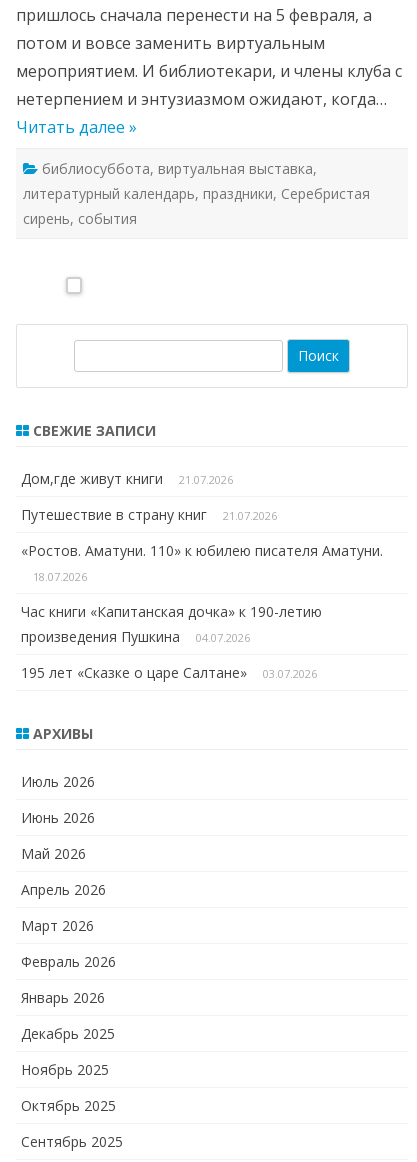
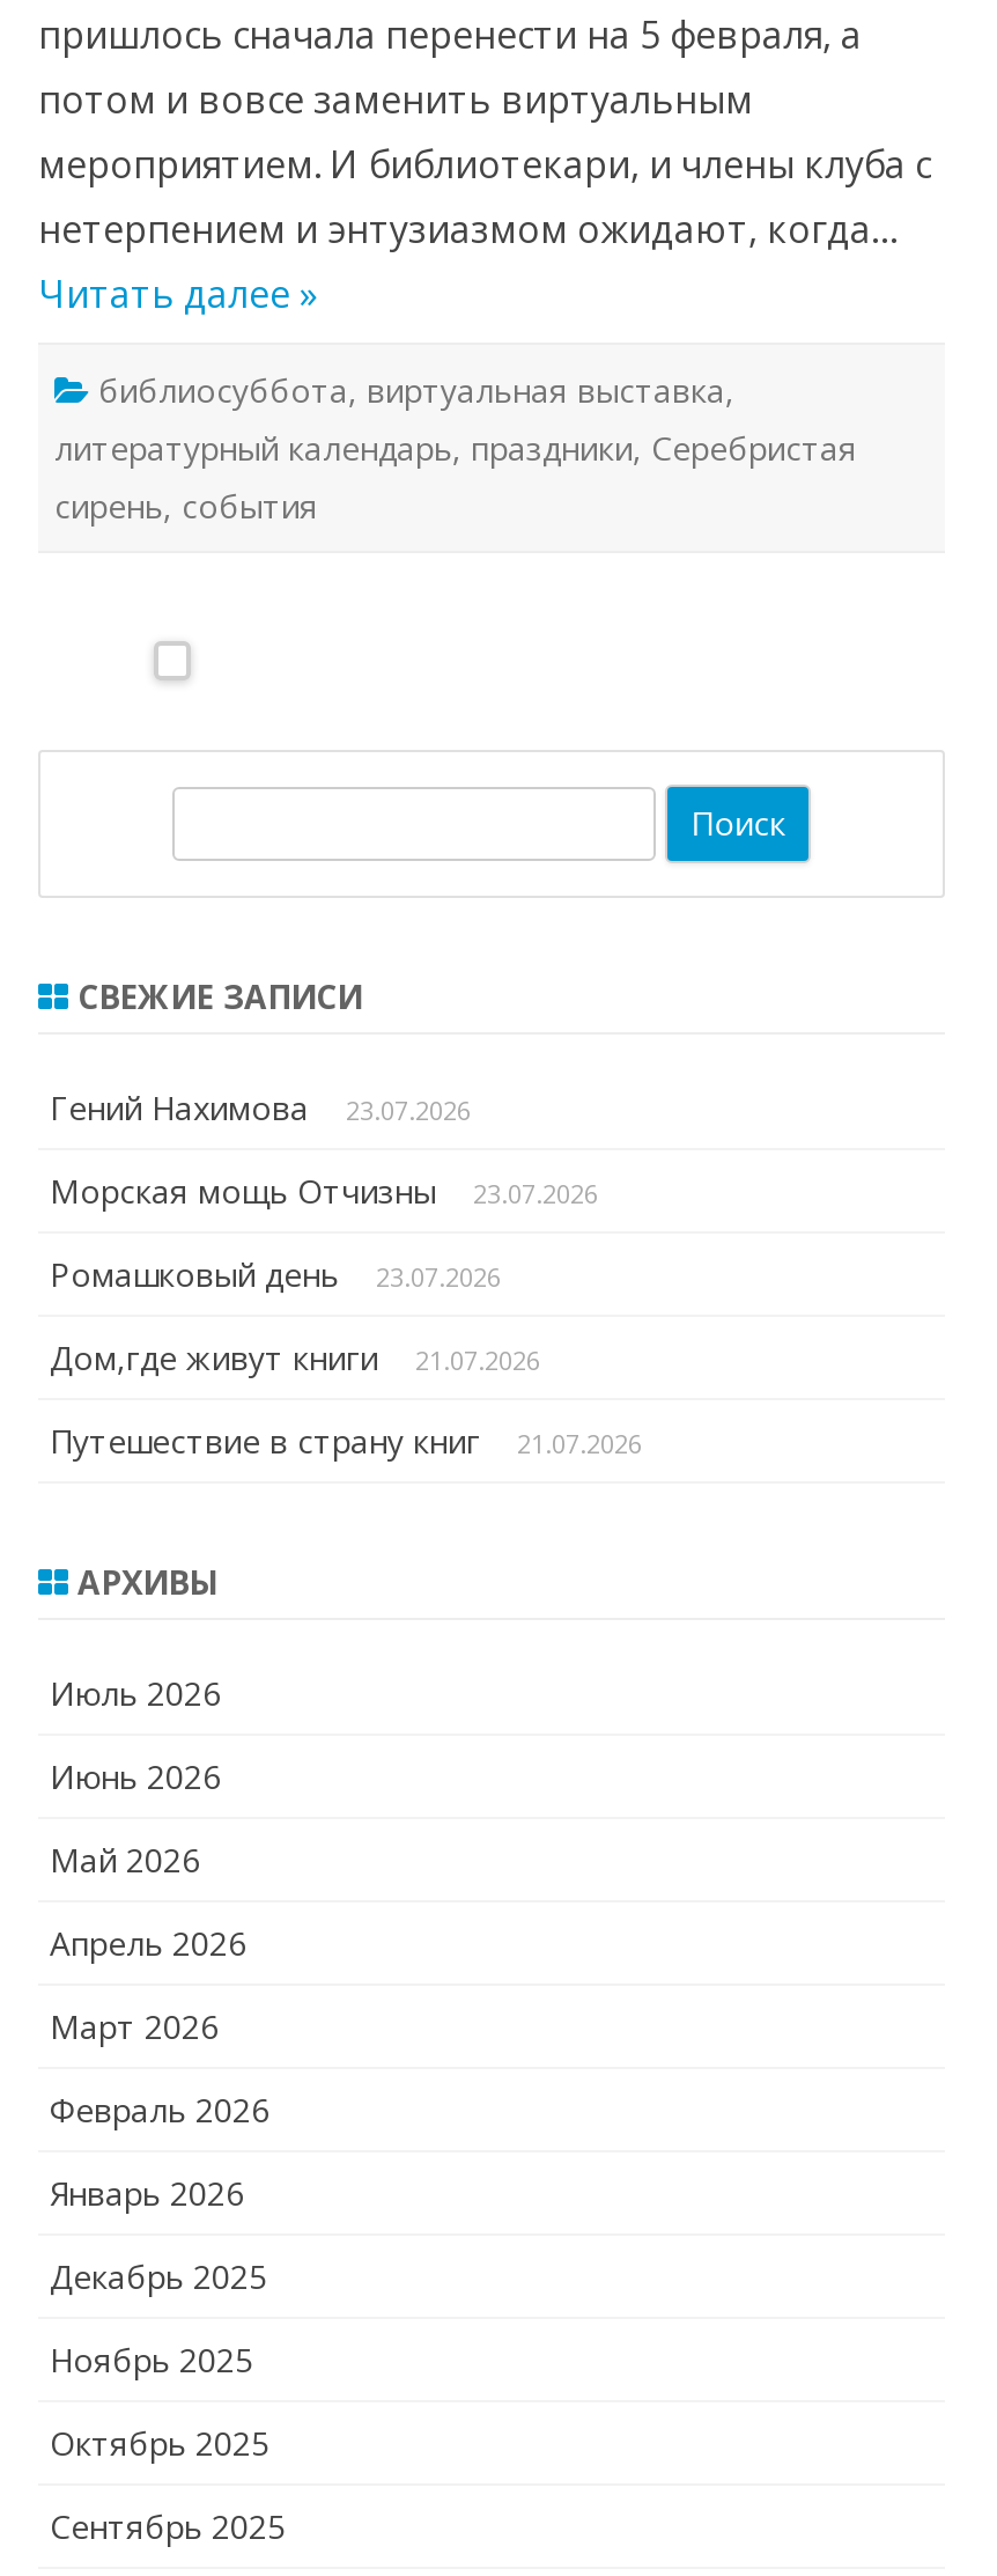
+ Гений Нахимова
+ 23.07.2026
+ Морская мощь Отчизны
+ 23.07.2026
+ Ромашковый день
+ 23.07.2026

moved down: Дом,где живут книги | 21.07.2026 | Путешествие в страну книг | 21.07.2026

- «Ростов. Аматуни. 110» к юбилею писателя Аматуни.
- 18.07.2026
- Час книги «Капитанская дочка» к 190-летию
- произведения Пушкина
- 04.07.2026
- 195 лет «Сказке о царе Салтане»
- 03.07.2026
